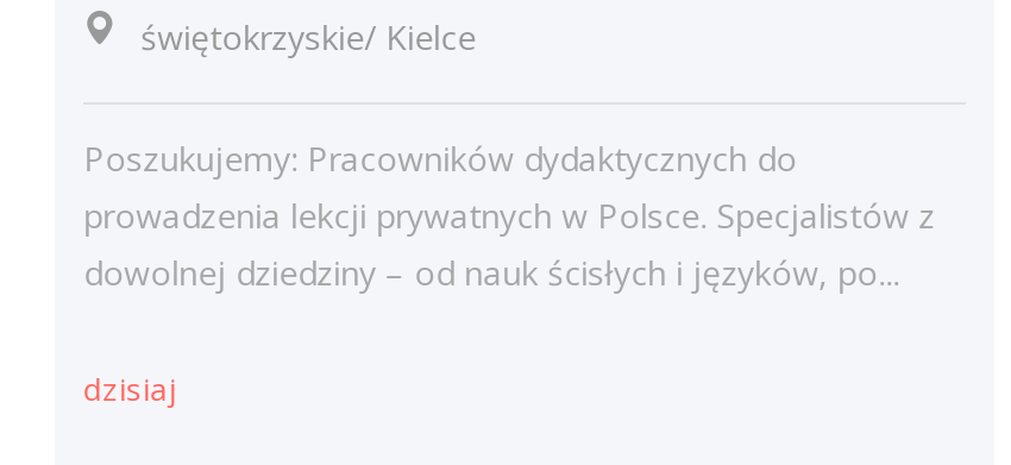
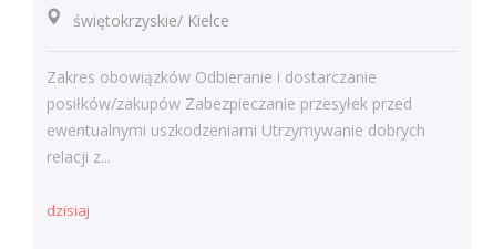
- Poszukujemy: Pracowników dydaktycznych do
- prowadzenia lekcji prywatnych w Polsce. Specjalistów z
- dowolnej dziedziny – od nauk ścisłych i języków, po...
+ Zakres obowiązków Odbieranie i dostarczanie
+ posiłków/zakupów Zabezpieczanie przesyłek przed
+ ewentualnymi uszkodzeniami Utrzymywanie dobrych
+ relacji z...
